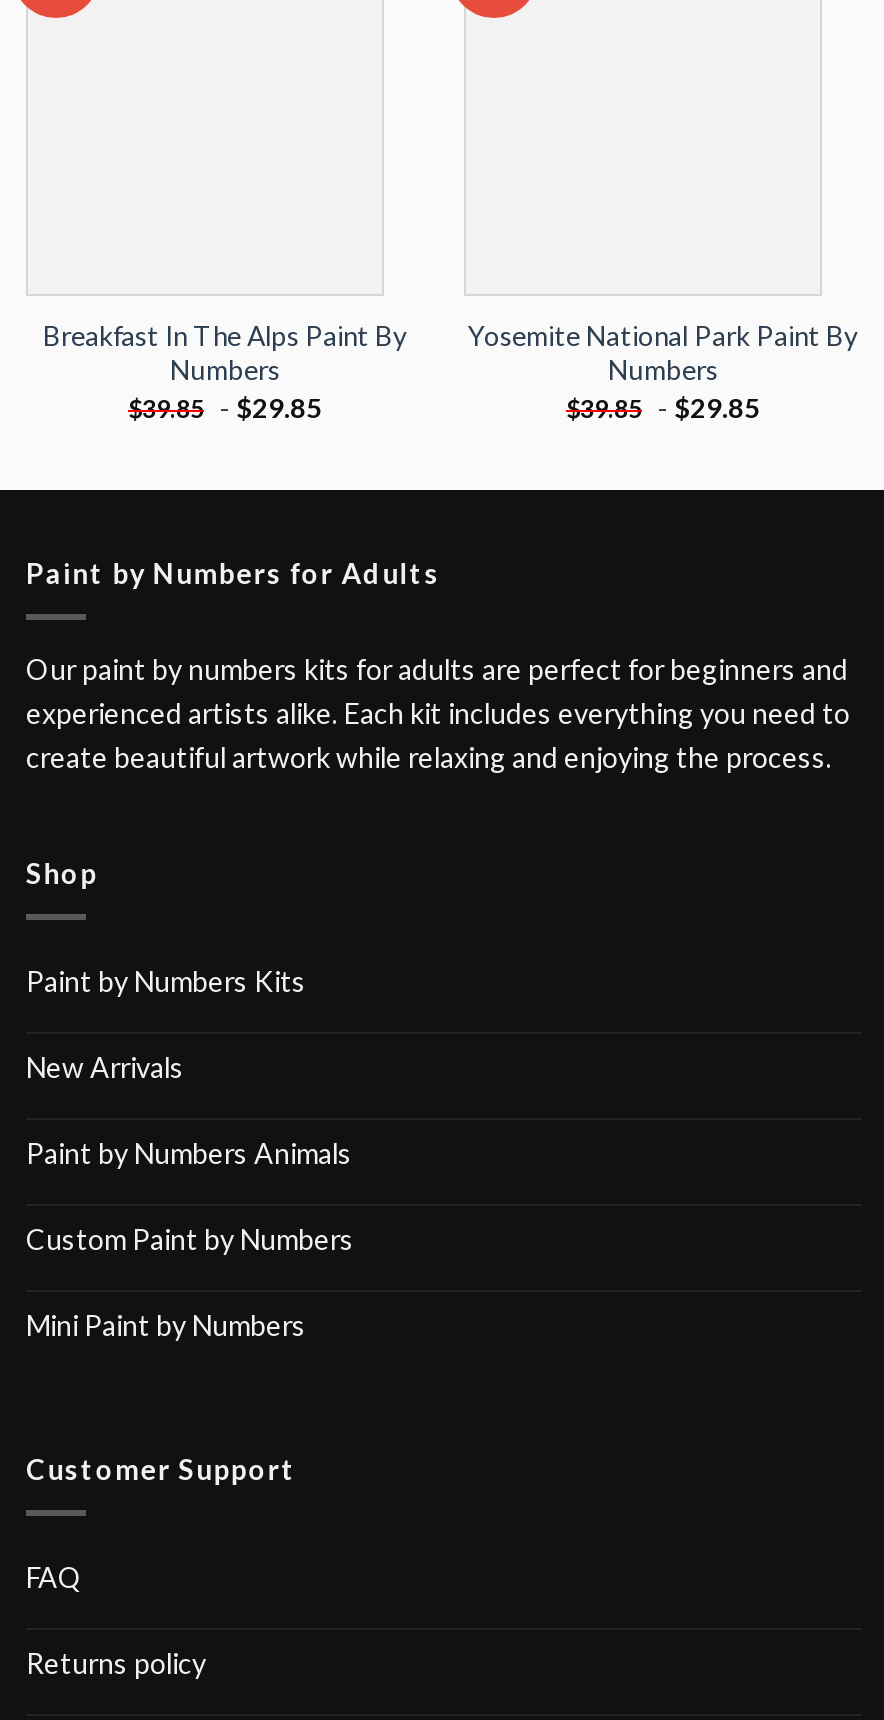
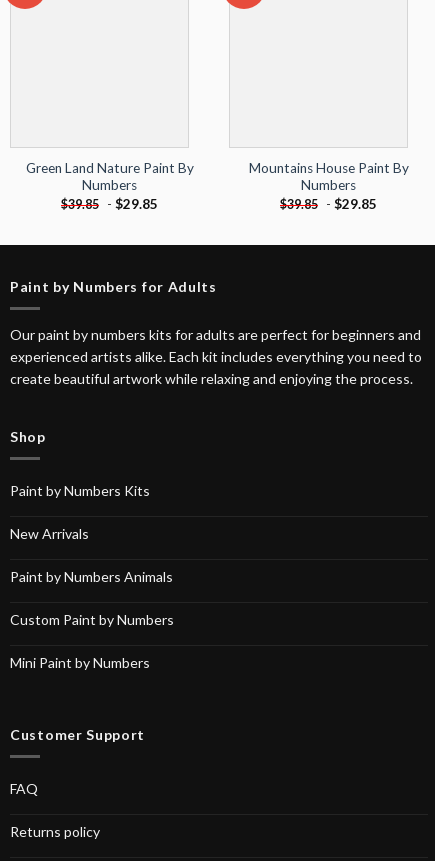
- Breakfast In The Alps Paint By
+ Green Land Nature Paint By

- Yosemite National Park Paint By
+ Mountains House Paint By
